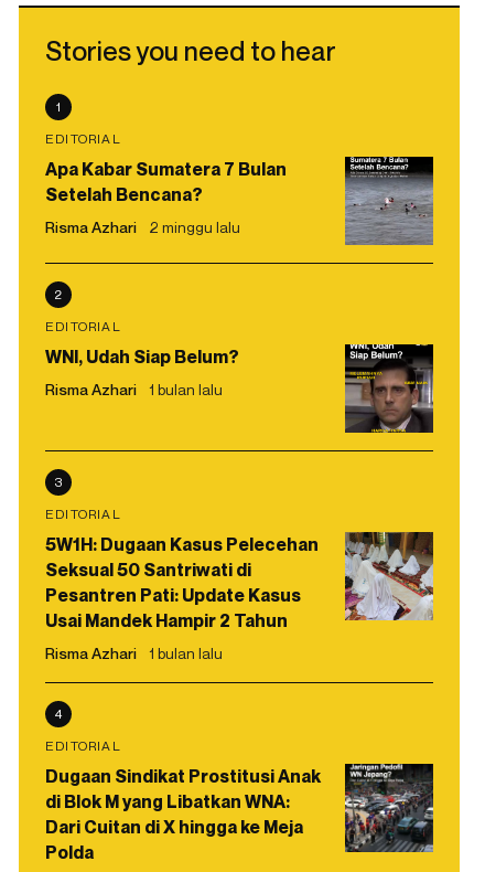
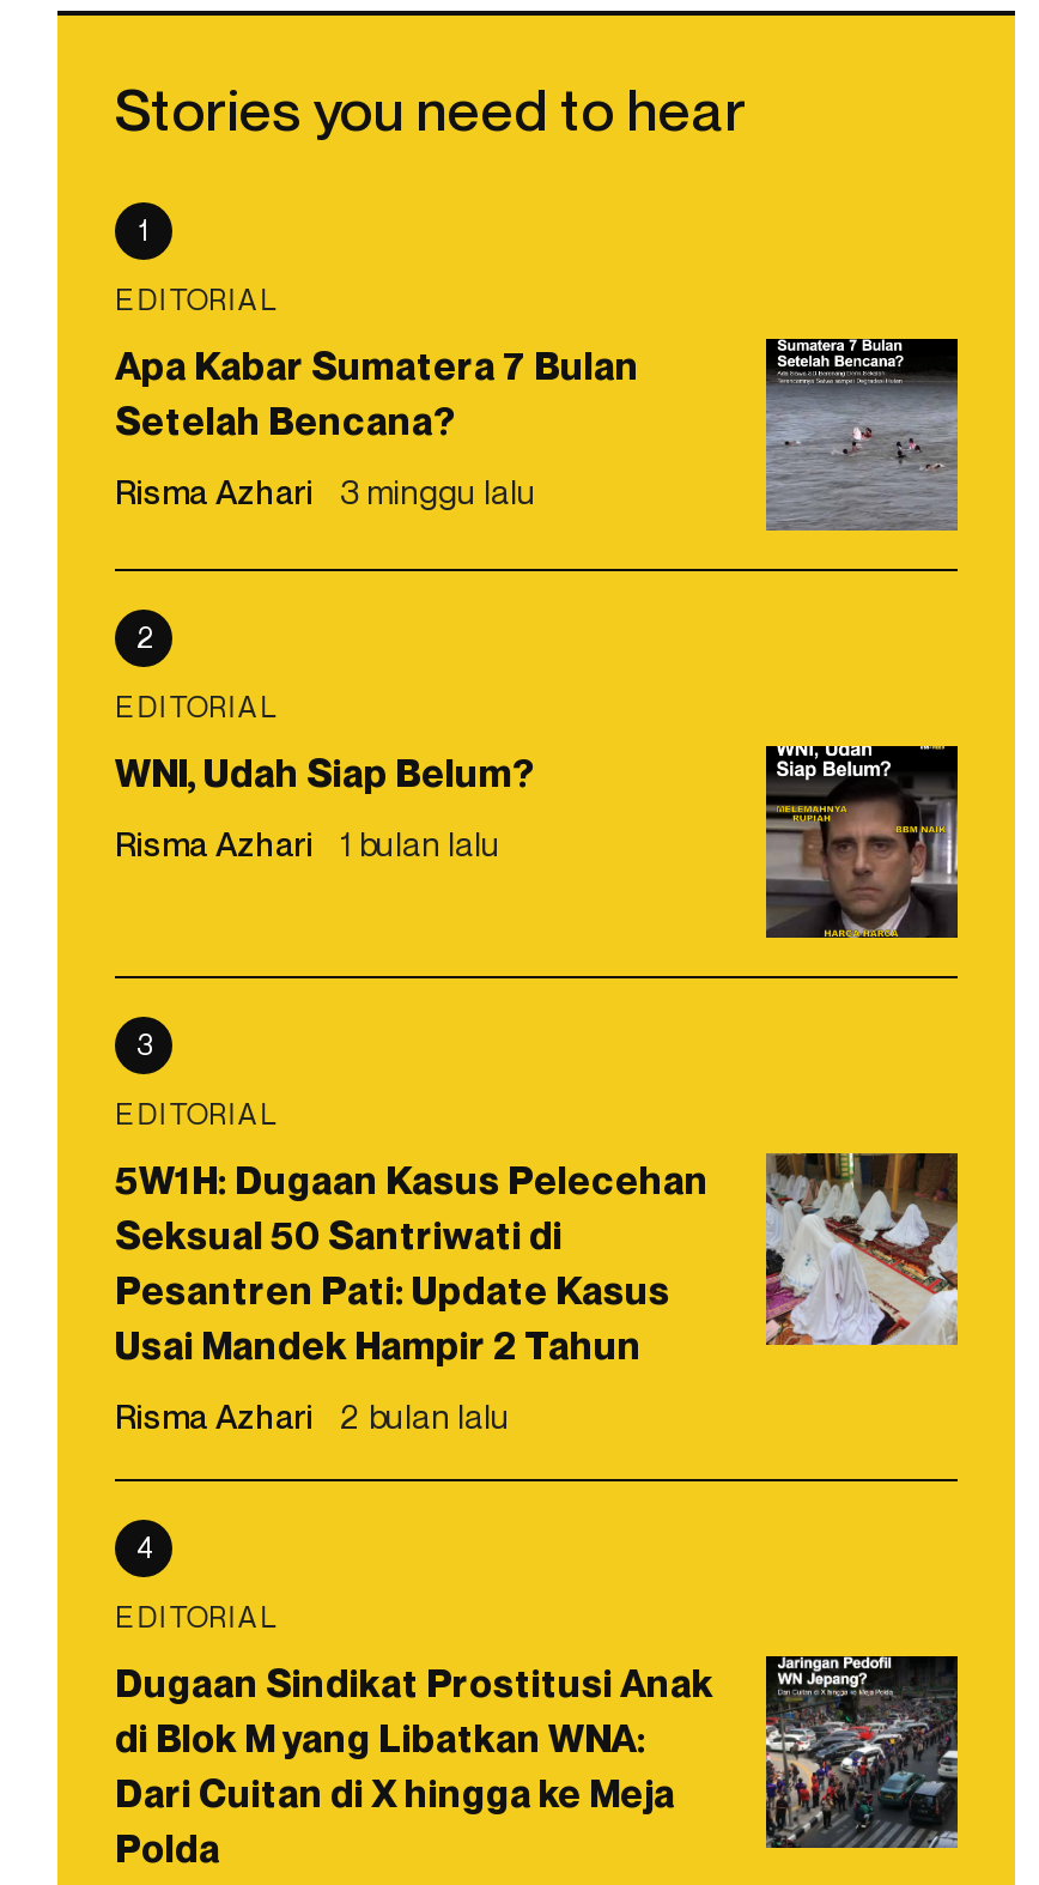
- Risma Azhari 2 minggu lalu
+ Risma Azhari 3 minggu lalu

- Risma Azhari 1 bulan lalu
+ Risma Azhari 2 bulan lalu
